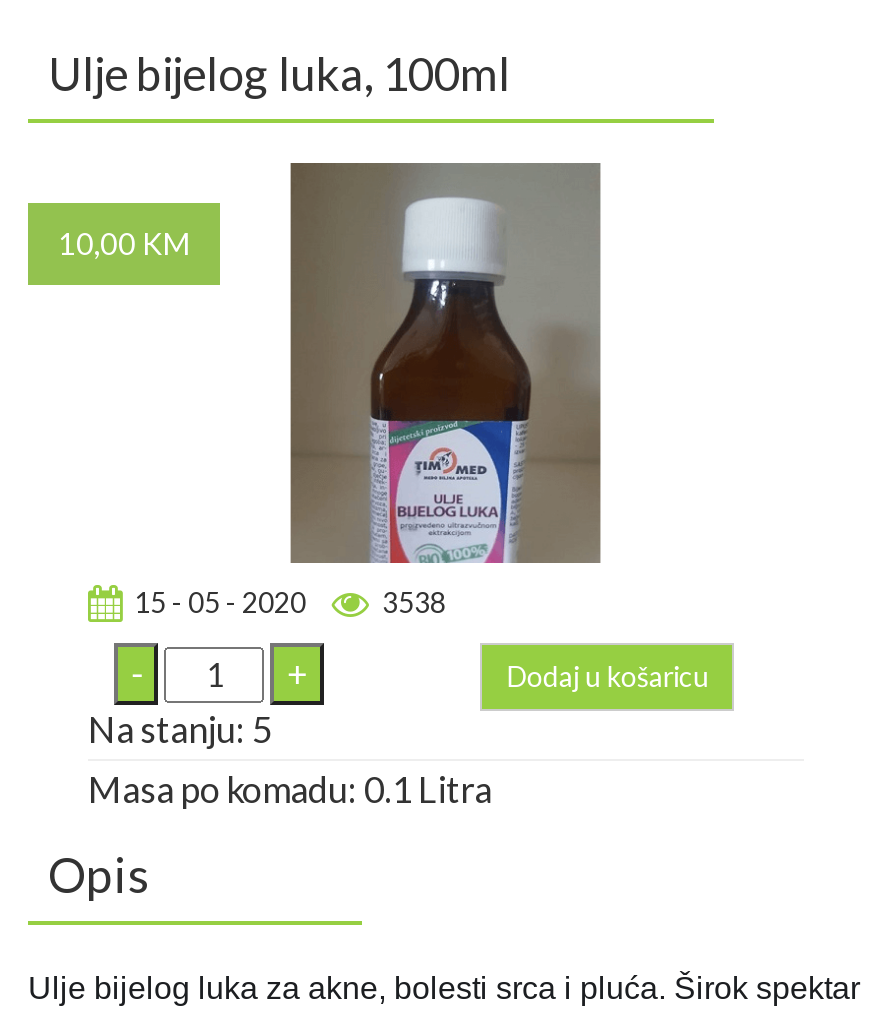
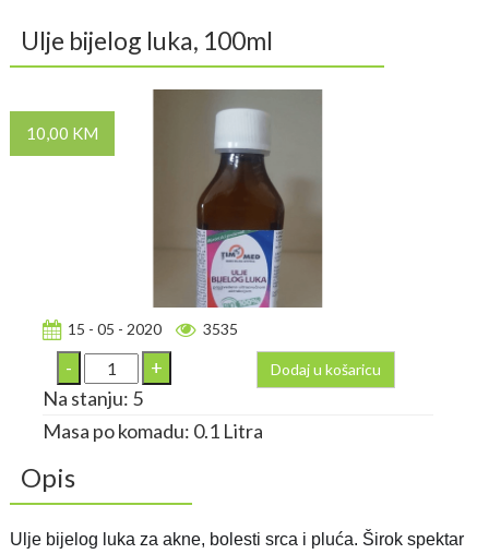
- 15 - 05 - 2020 3538
+ 15 - 05 - 2020 3535
